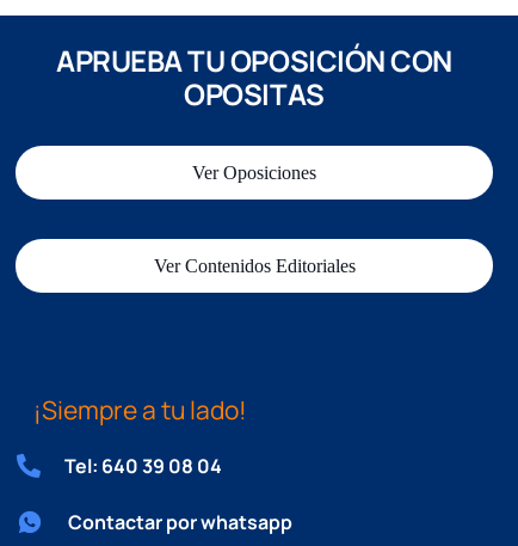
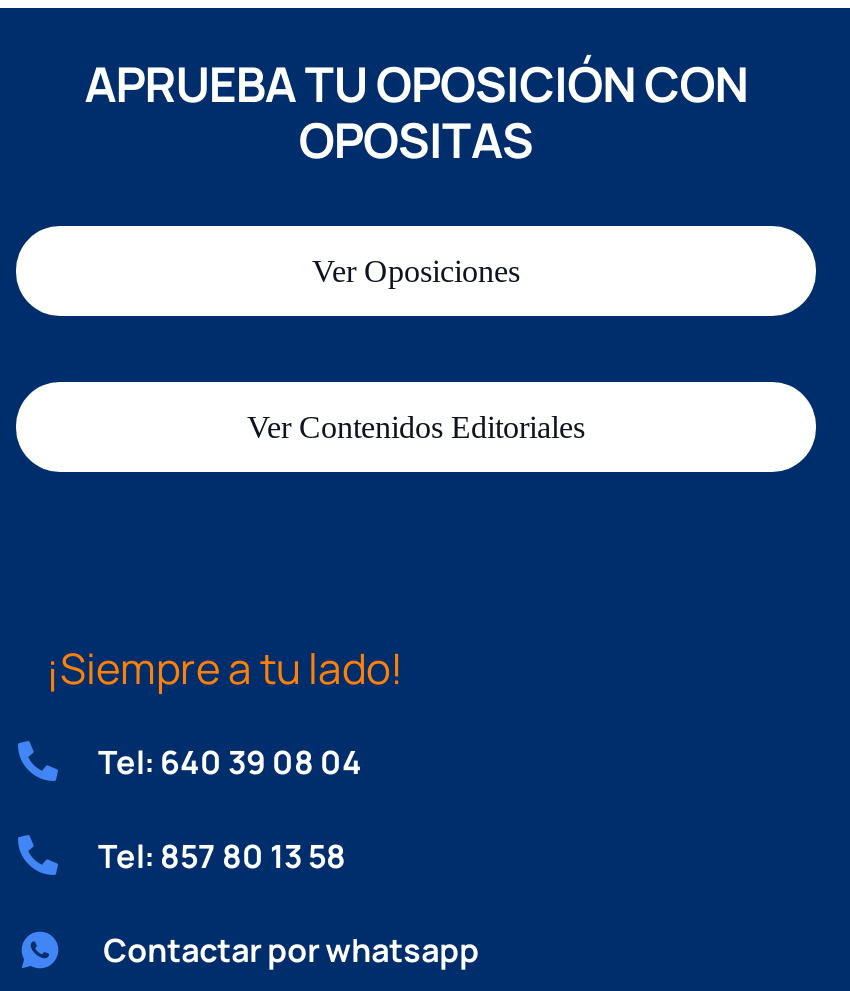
+ Tel: 857 80 13 58
